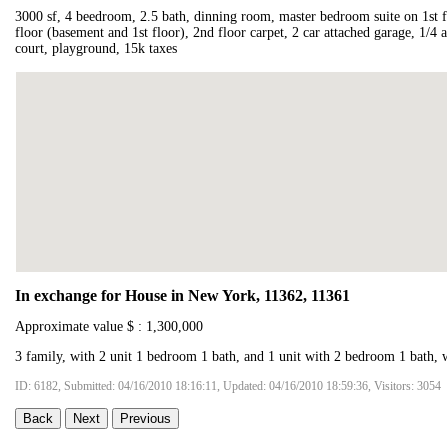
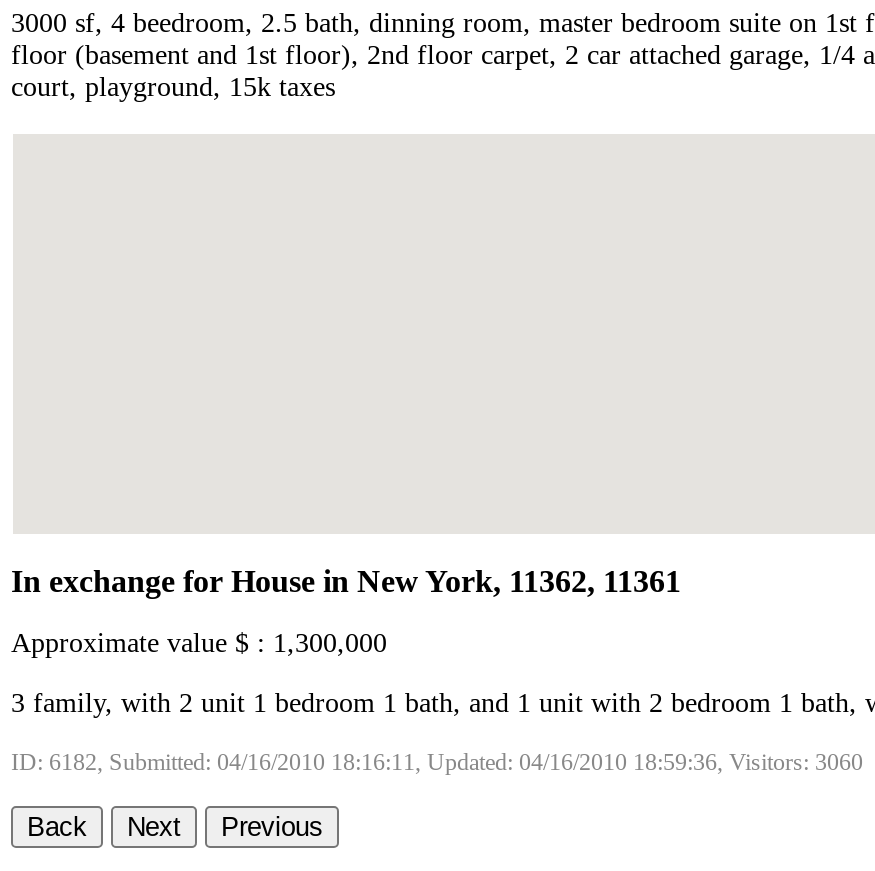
- ID: 6182, Submitted: 04/16/2010 18:16:11, Updated: 04/16/2010 18:59:36, Visitors: 3054
+ ID: 6182, Submitted: 04/16/2010 18:16:11, Updated: 04/16/2010 18:59:36, Visitors: 3060
